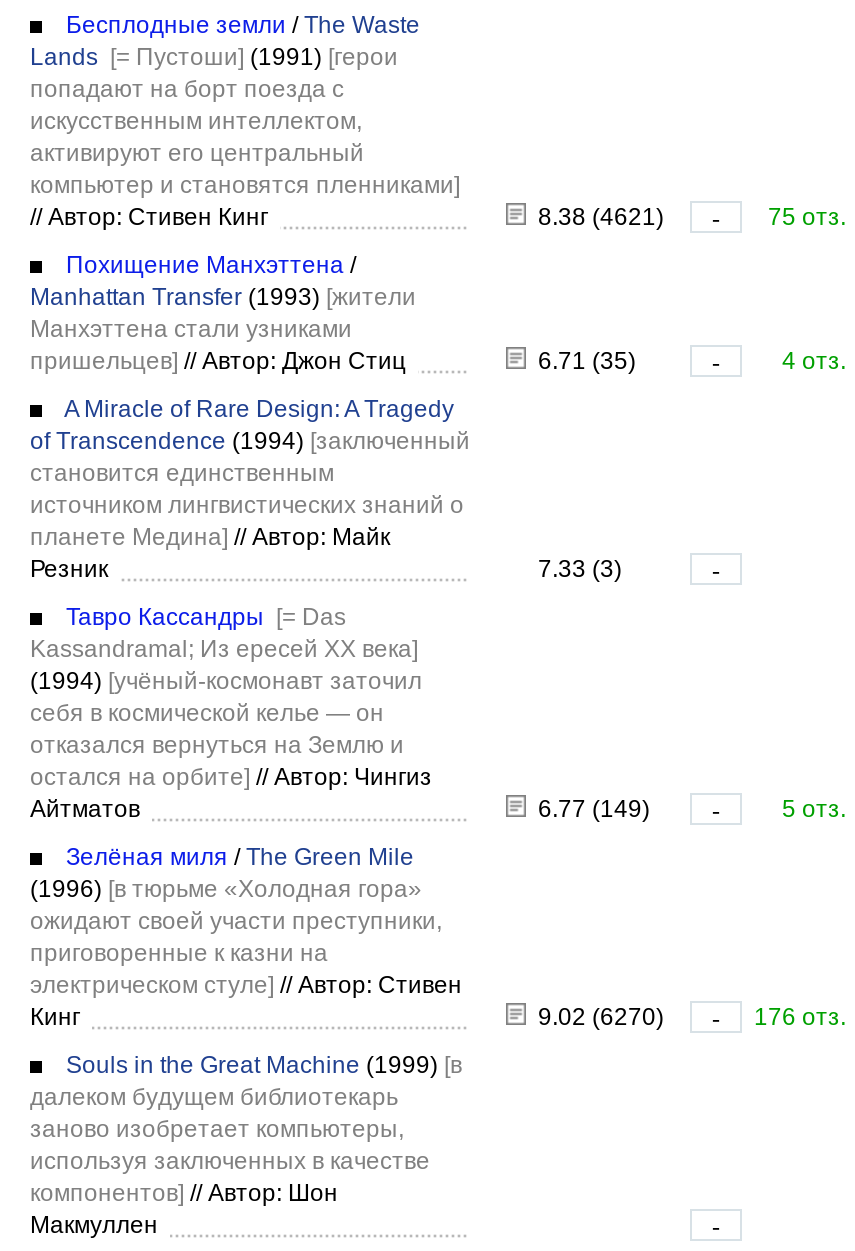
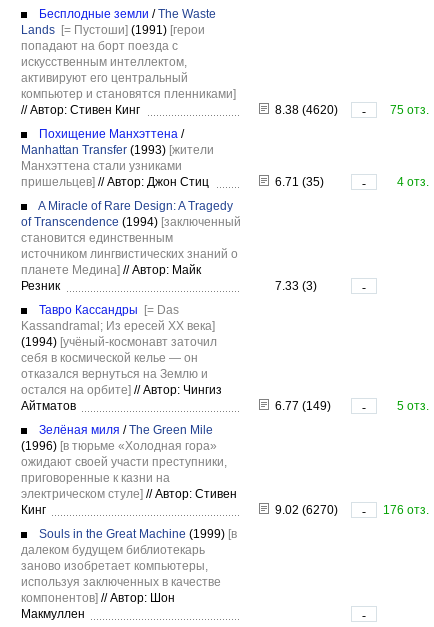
- 8.38 (4621)
+ 8.38 (4620)
